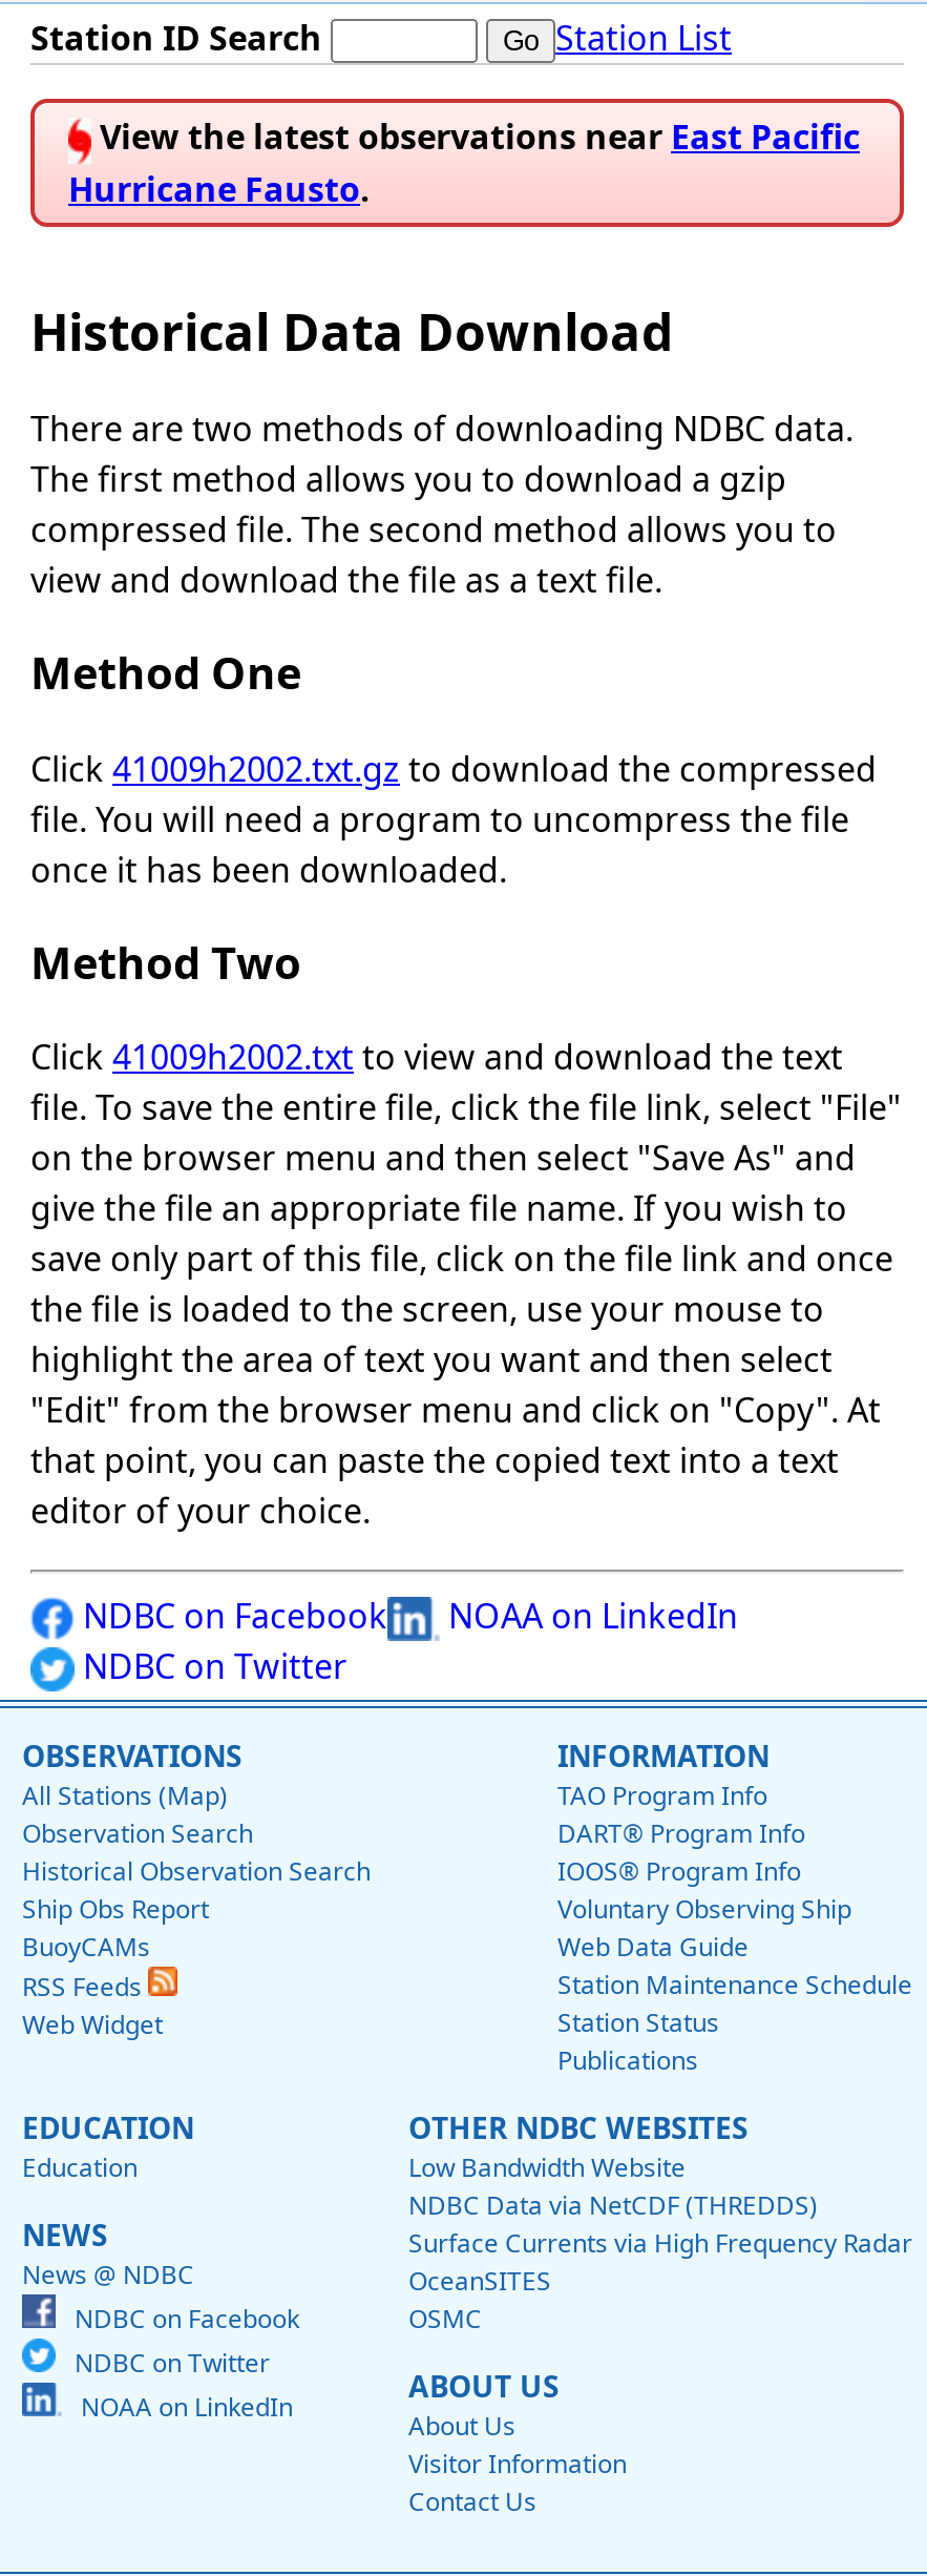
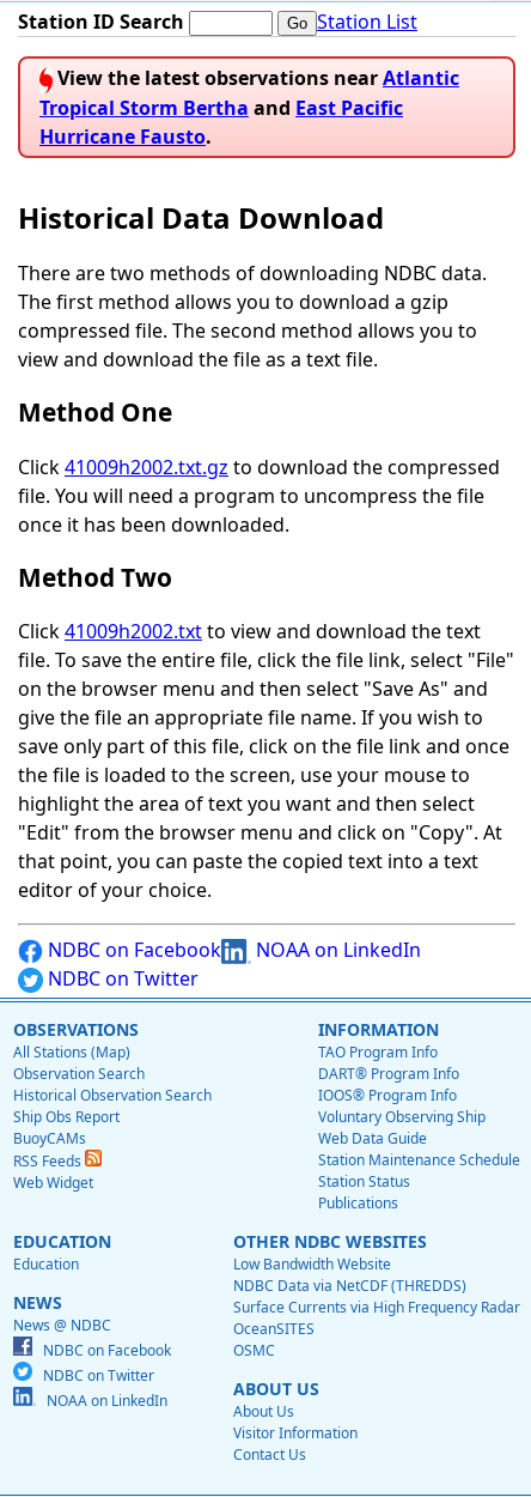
- View the latest observations near East Pacific
+ View the latest observations near Atlantic
+ Tropical Storm Bertha and East Pacific
